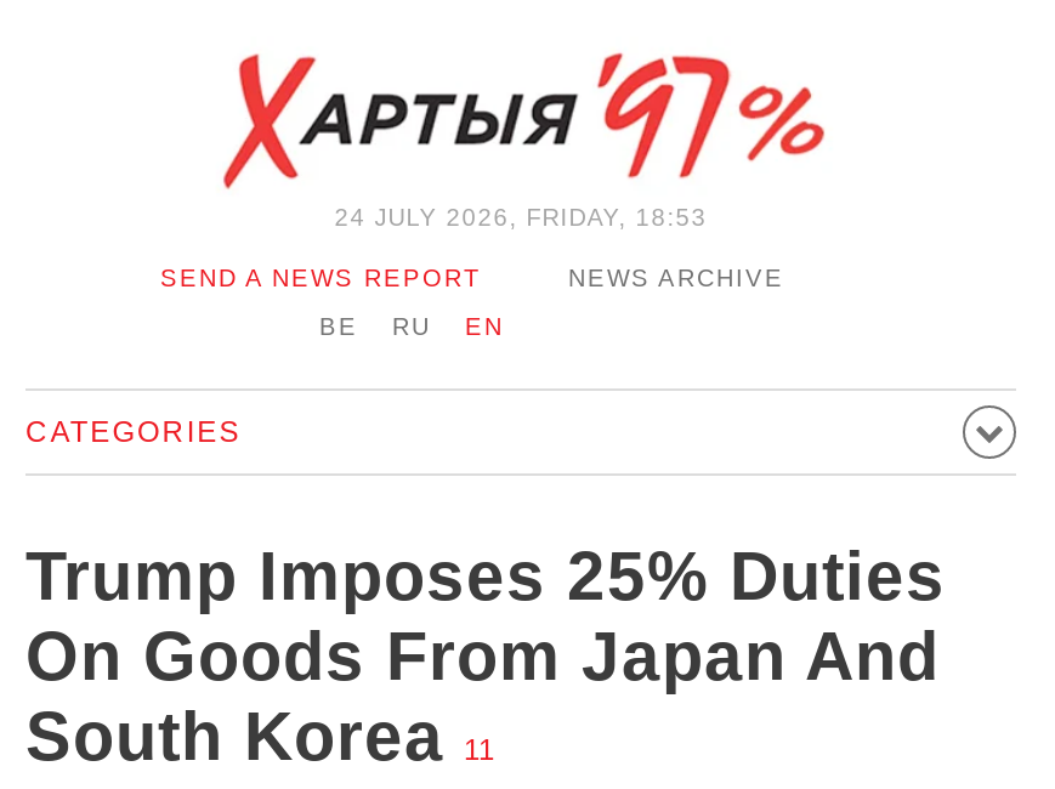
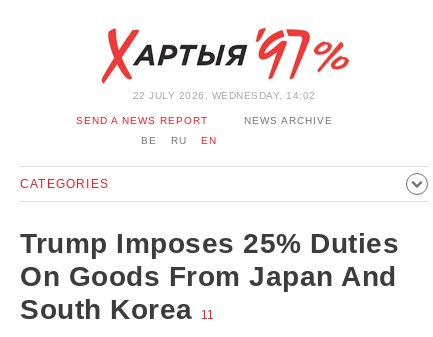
- 24 JULY 2026, FRIDAY, 18:53
+ 22 JULY 2026, WEDNESDAY, 14:02
